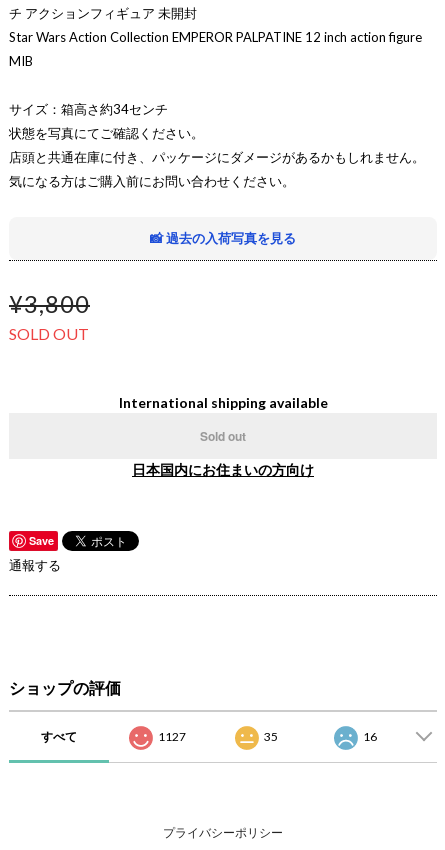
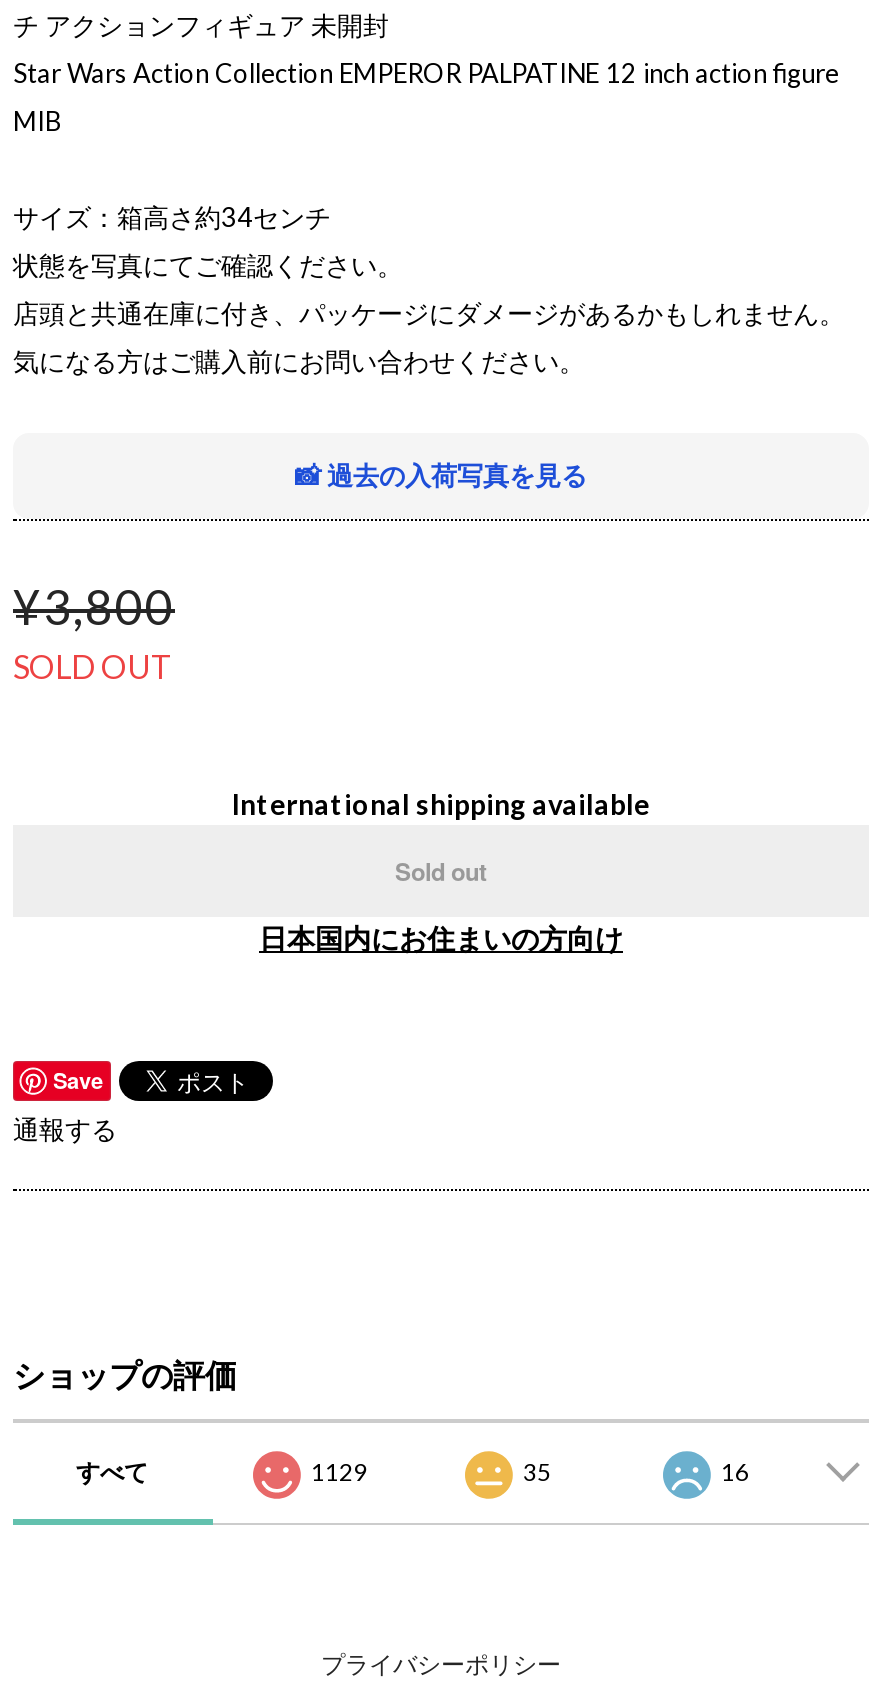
- 1127
+ 1129
